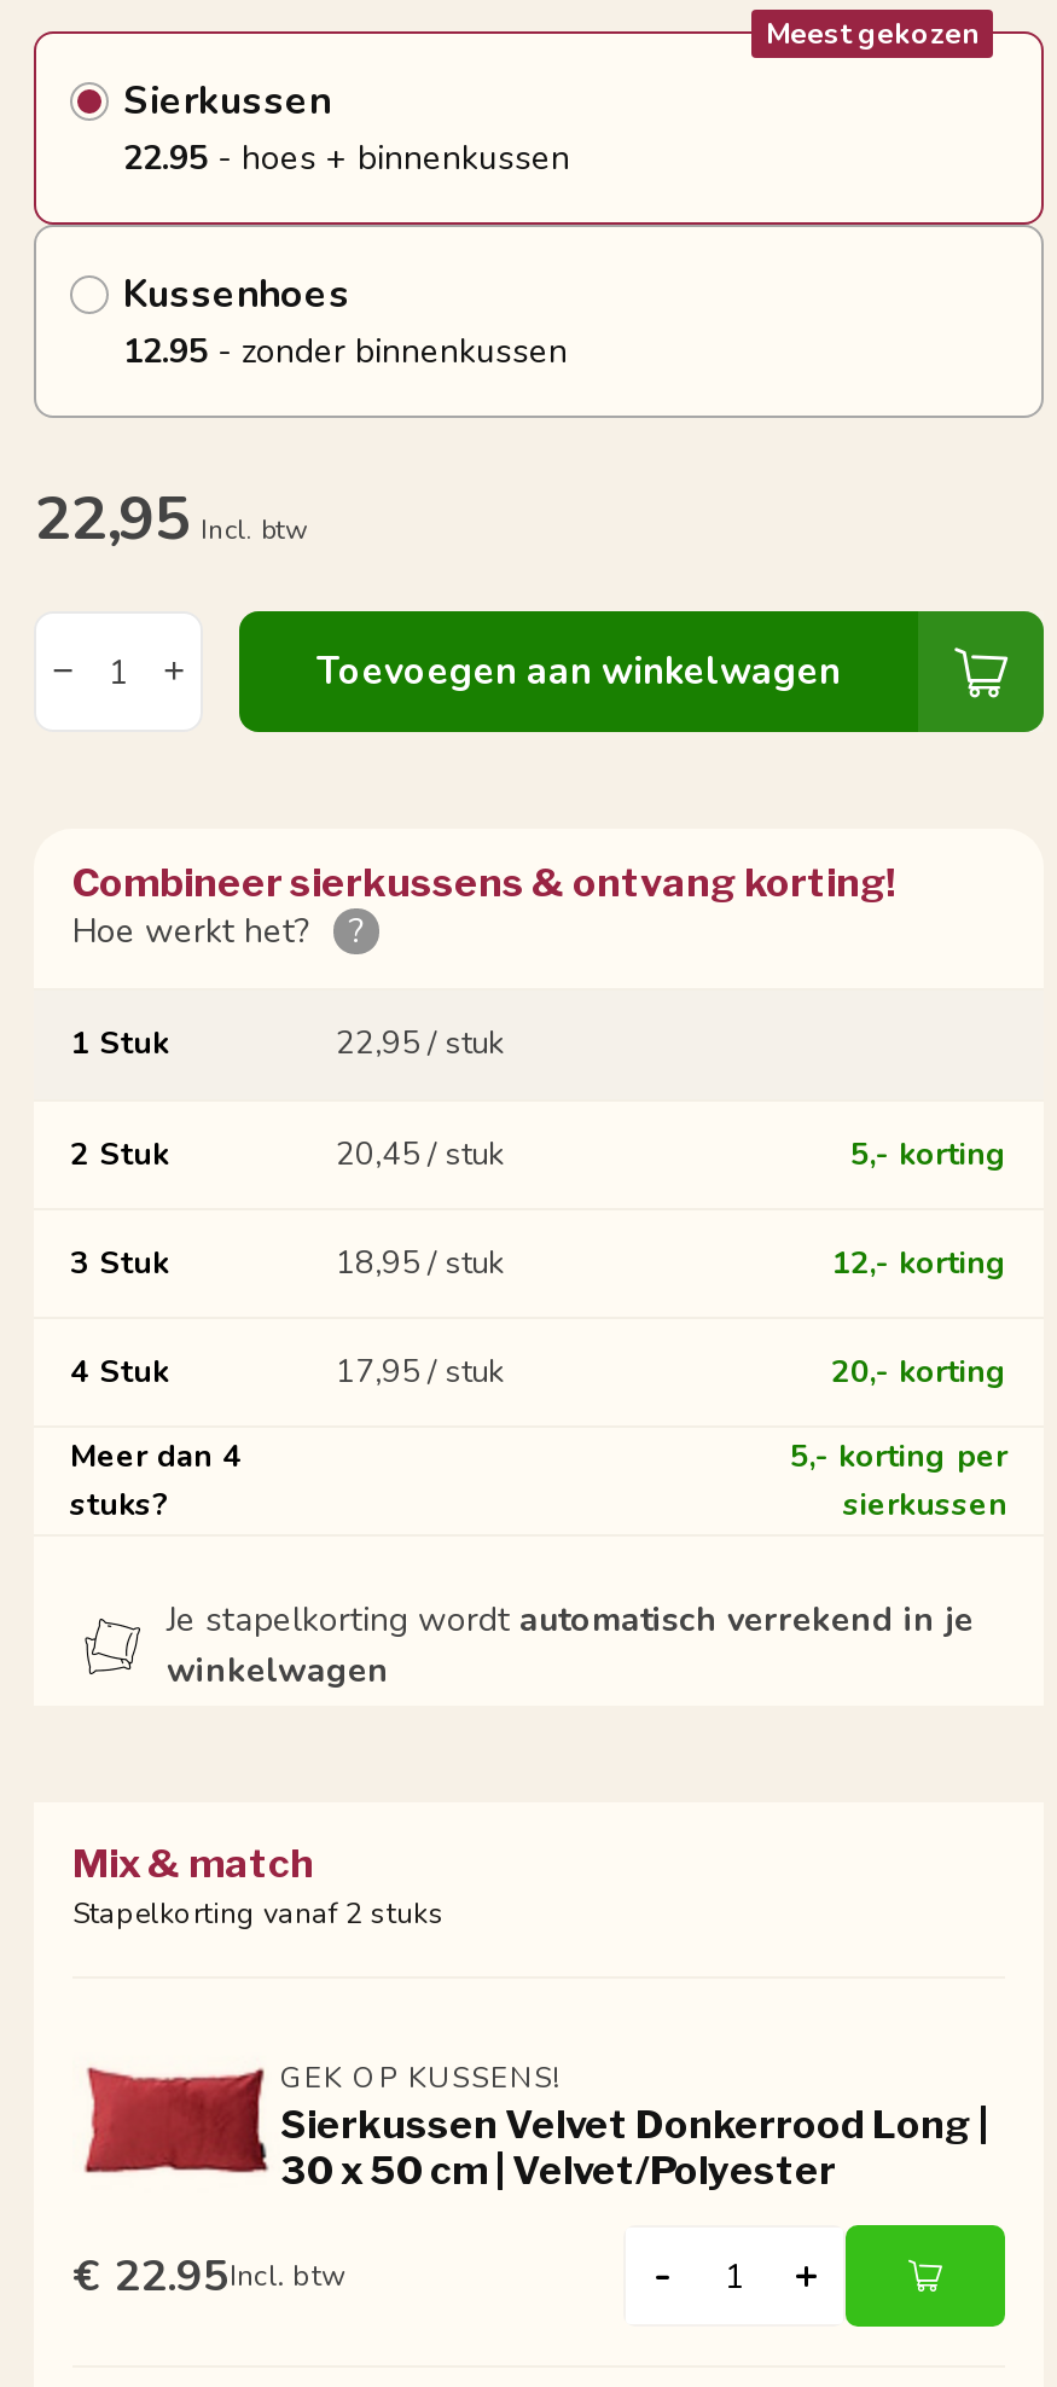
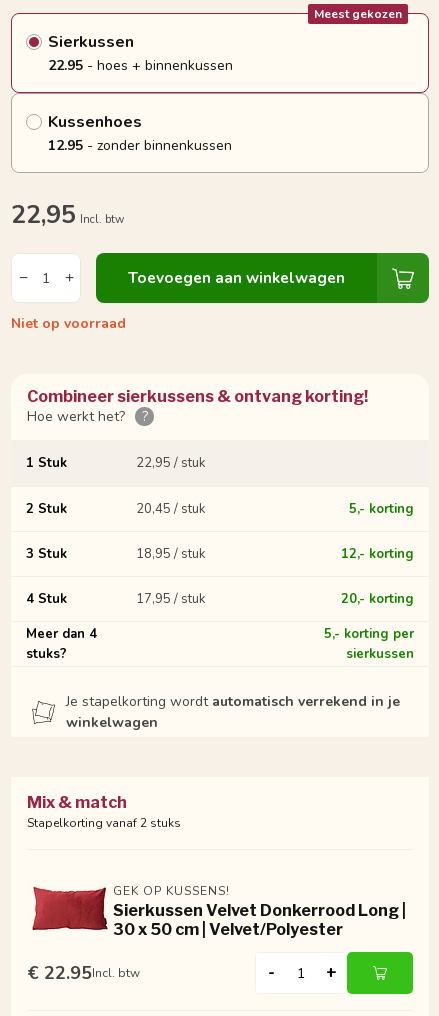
+ Niet op voorraad
